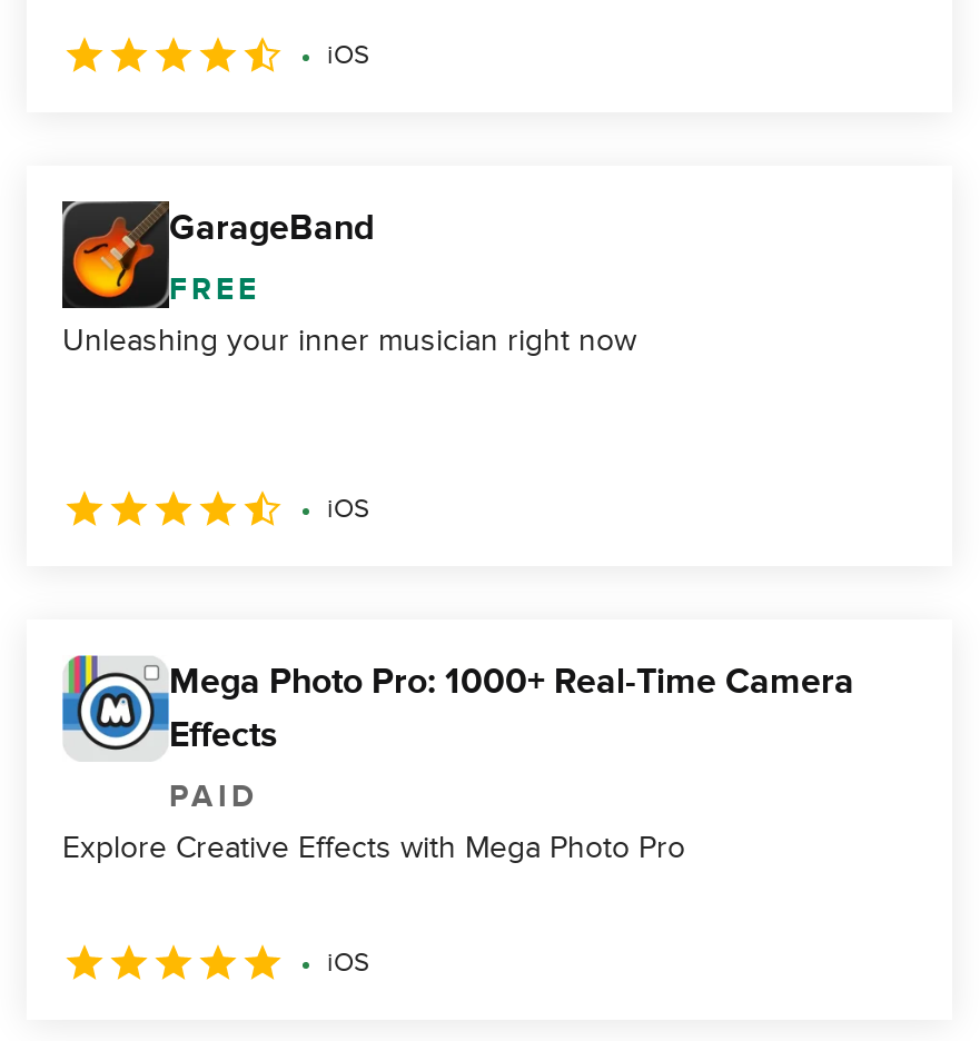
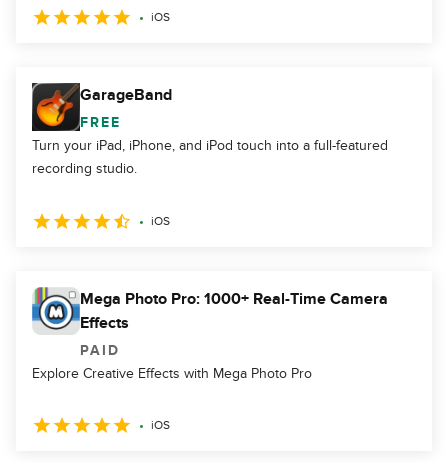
- Unleashing your inner musician right now
+ Turn your iPad, iPhone, and iPod touch into a full-featured
+ recording studio.
